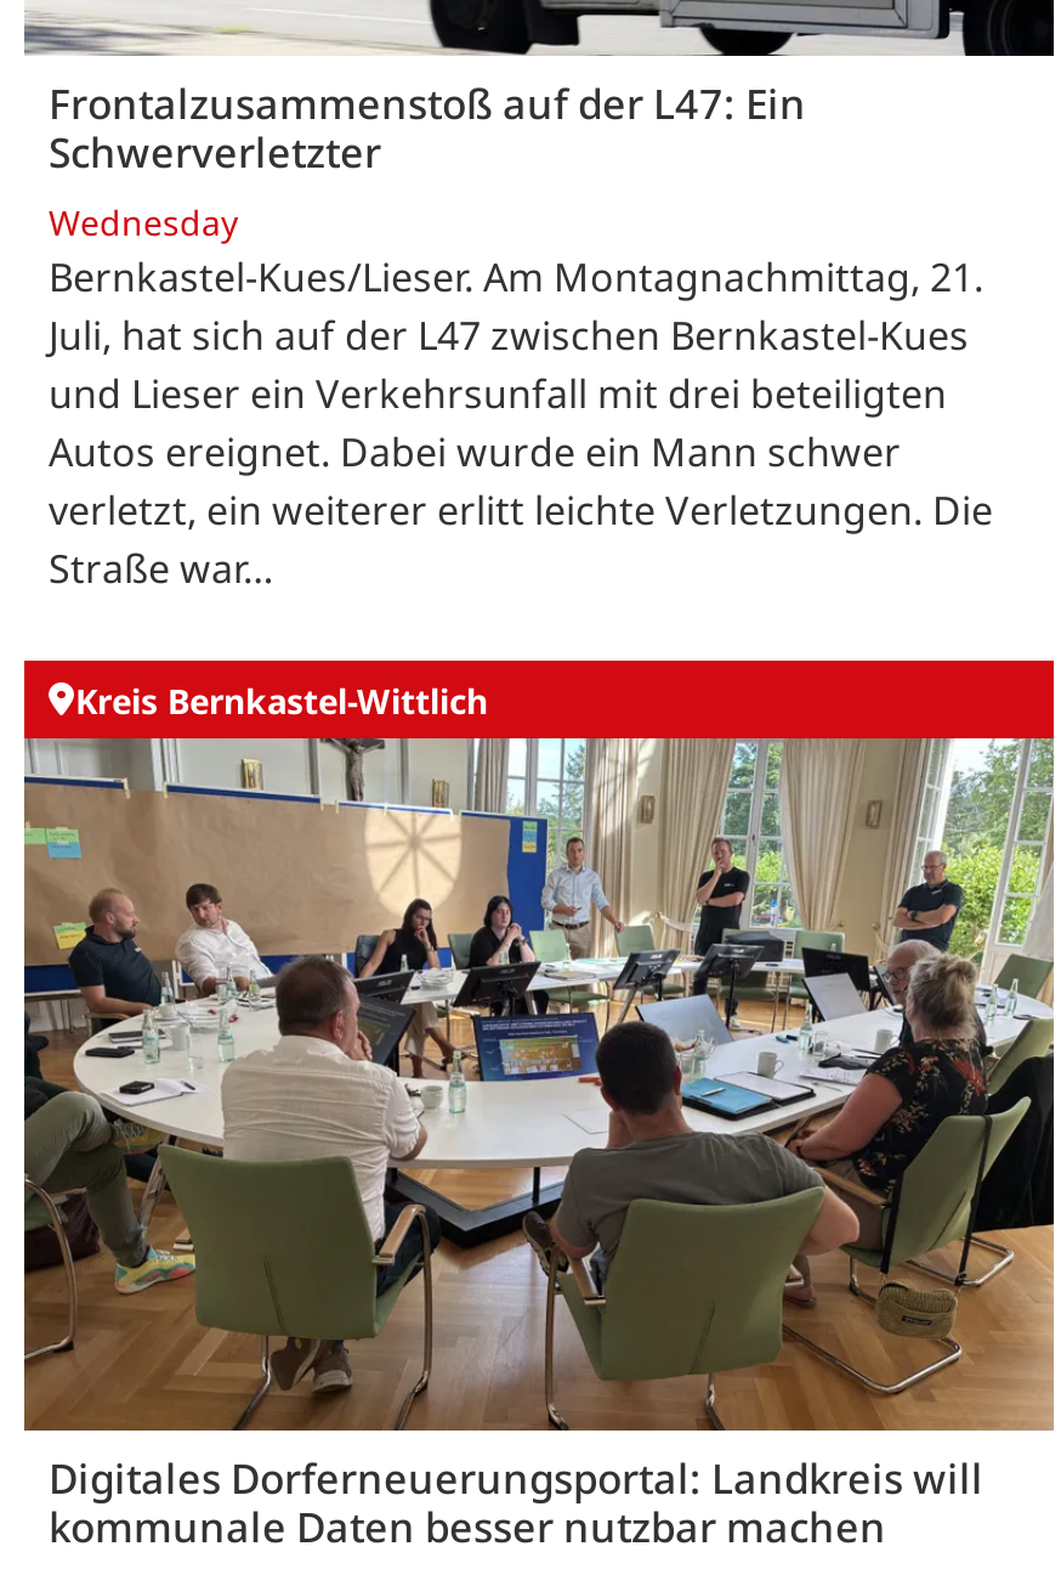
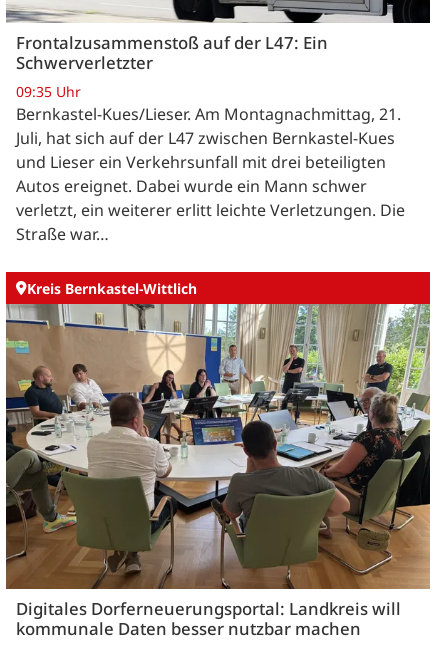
- Wednesday
+ 09:35 Uhr
